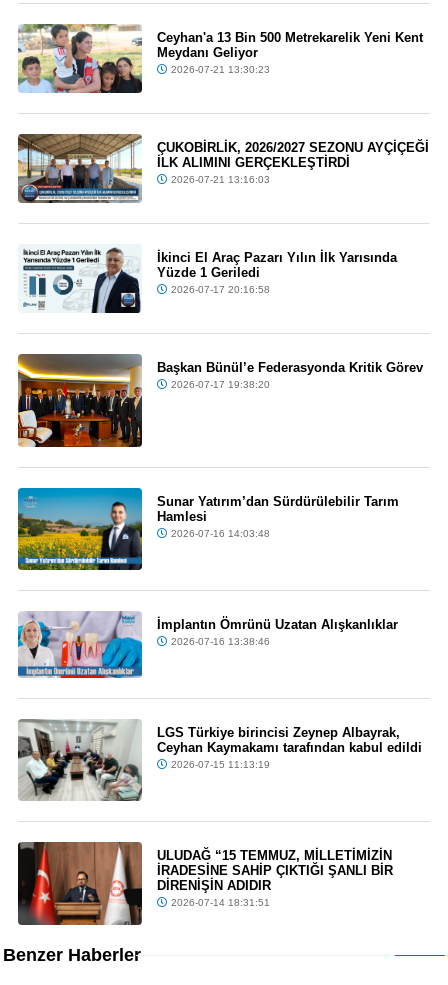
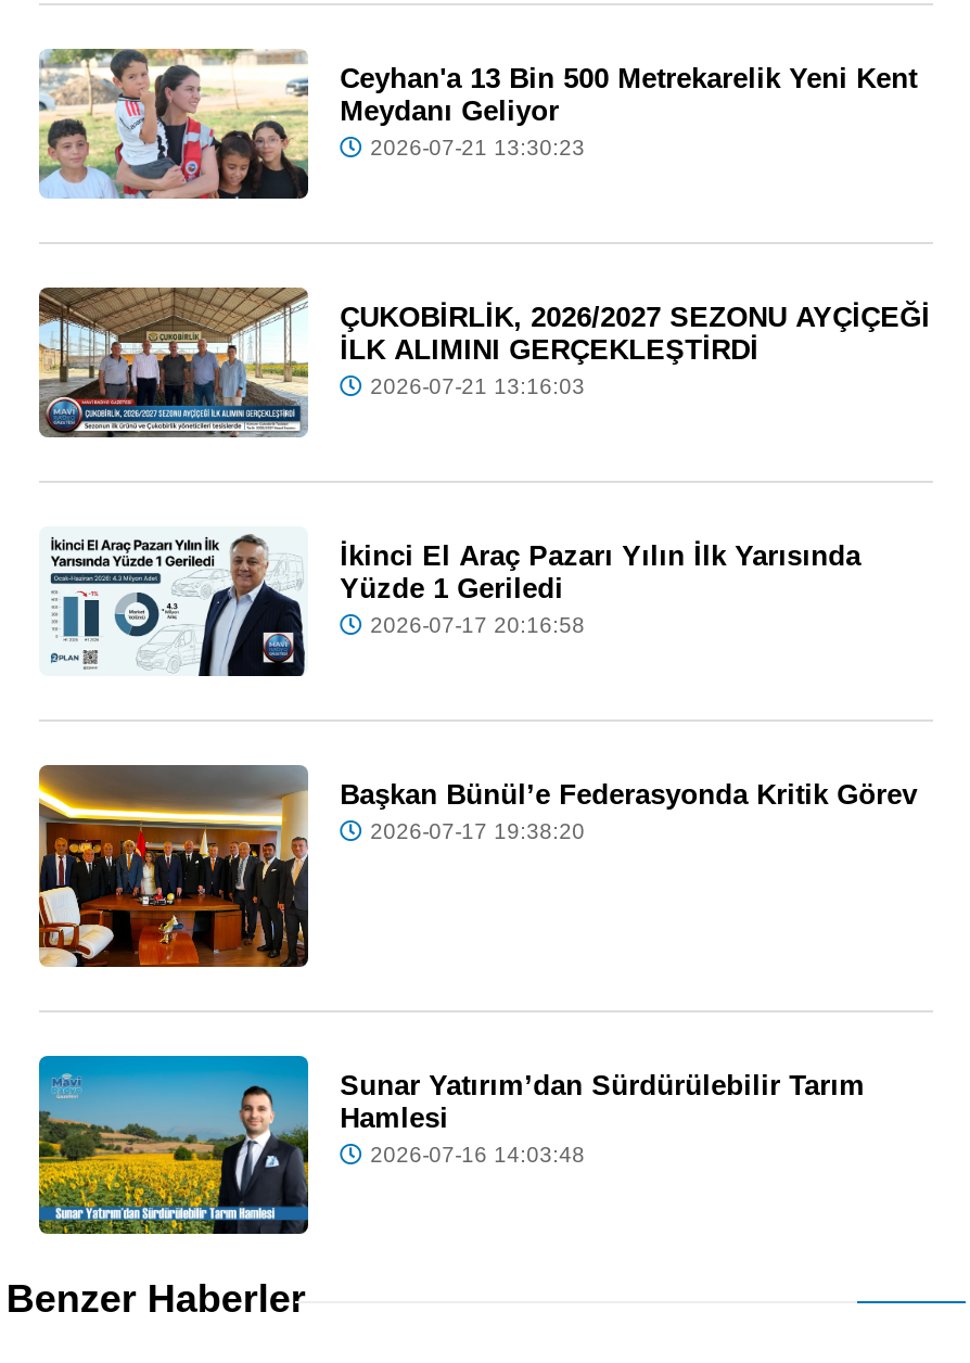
- [image]
- İmplantın Ömrünü Uzatan Alışkanlıklar
- 2026-07-16 13:38:46

- [image]
- LGS Türkiye birincisi Zeynep Albayrak,
- Ceyhan Kaymakamı tarafından kabul edildi
- 2026-07-15 11:13:19

- [image]
- ULUDAĞ “15 TEMMUZ, MİLLETİMİZİN
- İRADESİNE SAHİP ÇIKTIĞI ŞANLI BİR
- DİRENİŞİN ADIDIR
- 2026-07-14 18:31:51
